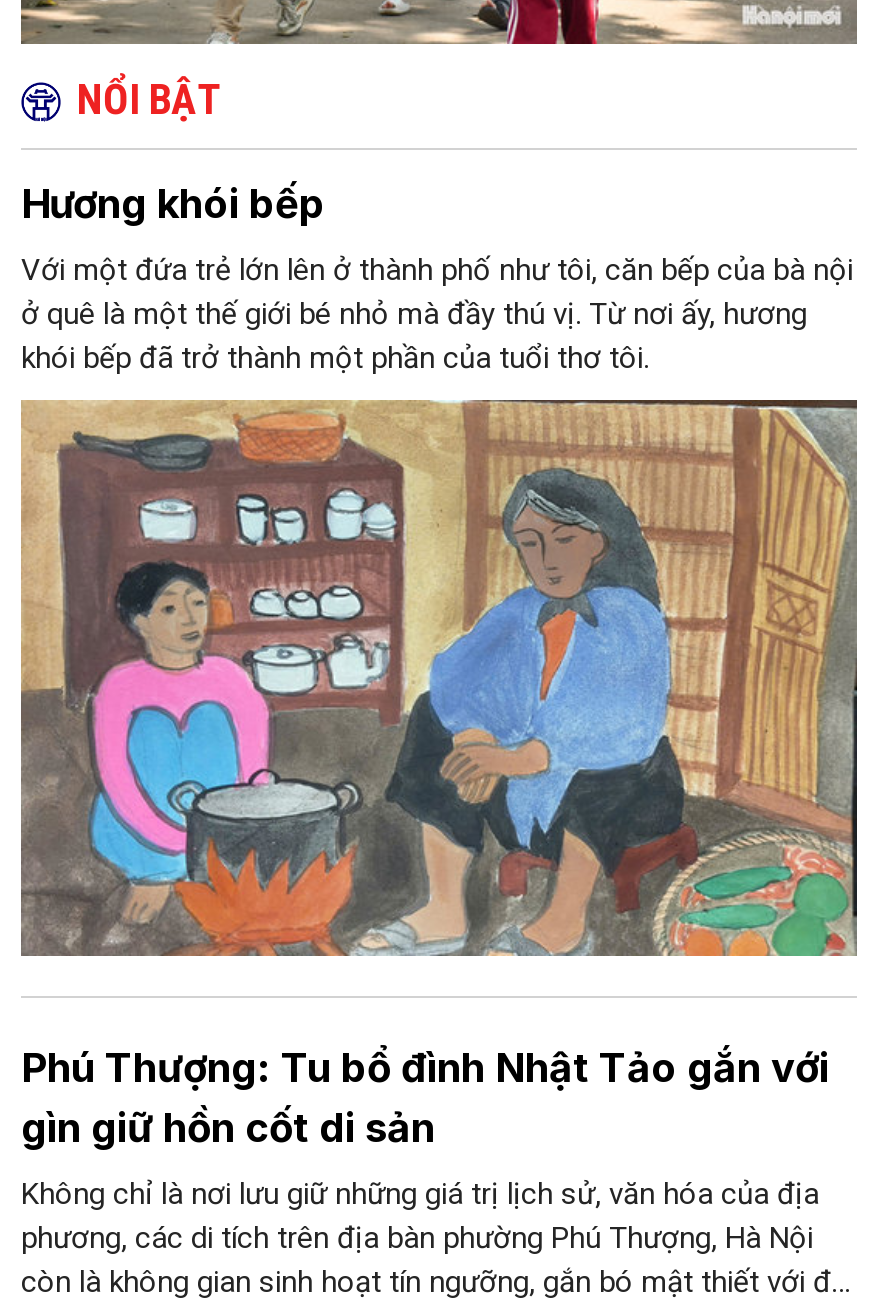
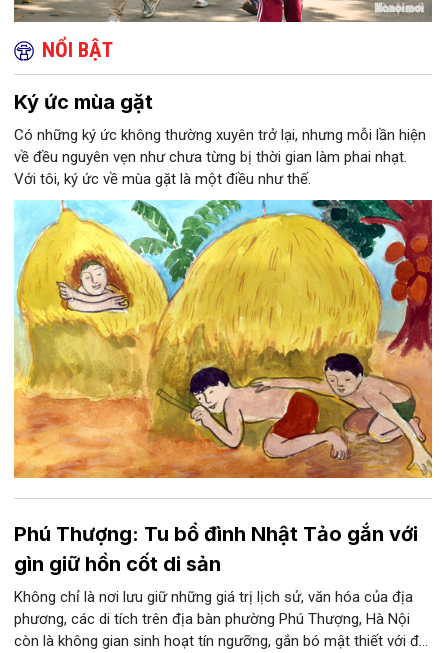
- Hương khói bếp
+ Ký ức mùa gặt

- Với một đứa trẻ lớn lên ở thành phố như tôi, căn bếp của bà nội
- ở quê là một thế giới bé nhỏ mà đầy thú vị. Từ nơi ấy, hương
- khói bếp đã trở thành một phần của tuổi thơ tôi.
+ Có những ký ức không thường xuyên trở lại, nhưng mỗi lần hiện
+ về đều nguyên vẹn như chưa từng bị thời gian làm phai nhạt.
+ Với tôi, ký ức về mùa gặt là một điều như thế.

- [image]
+ [image]
